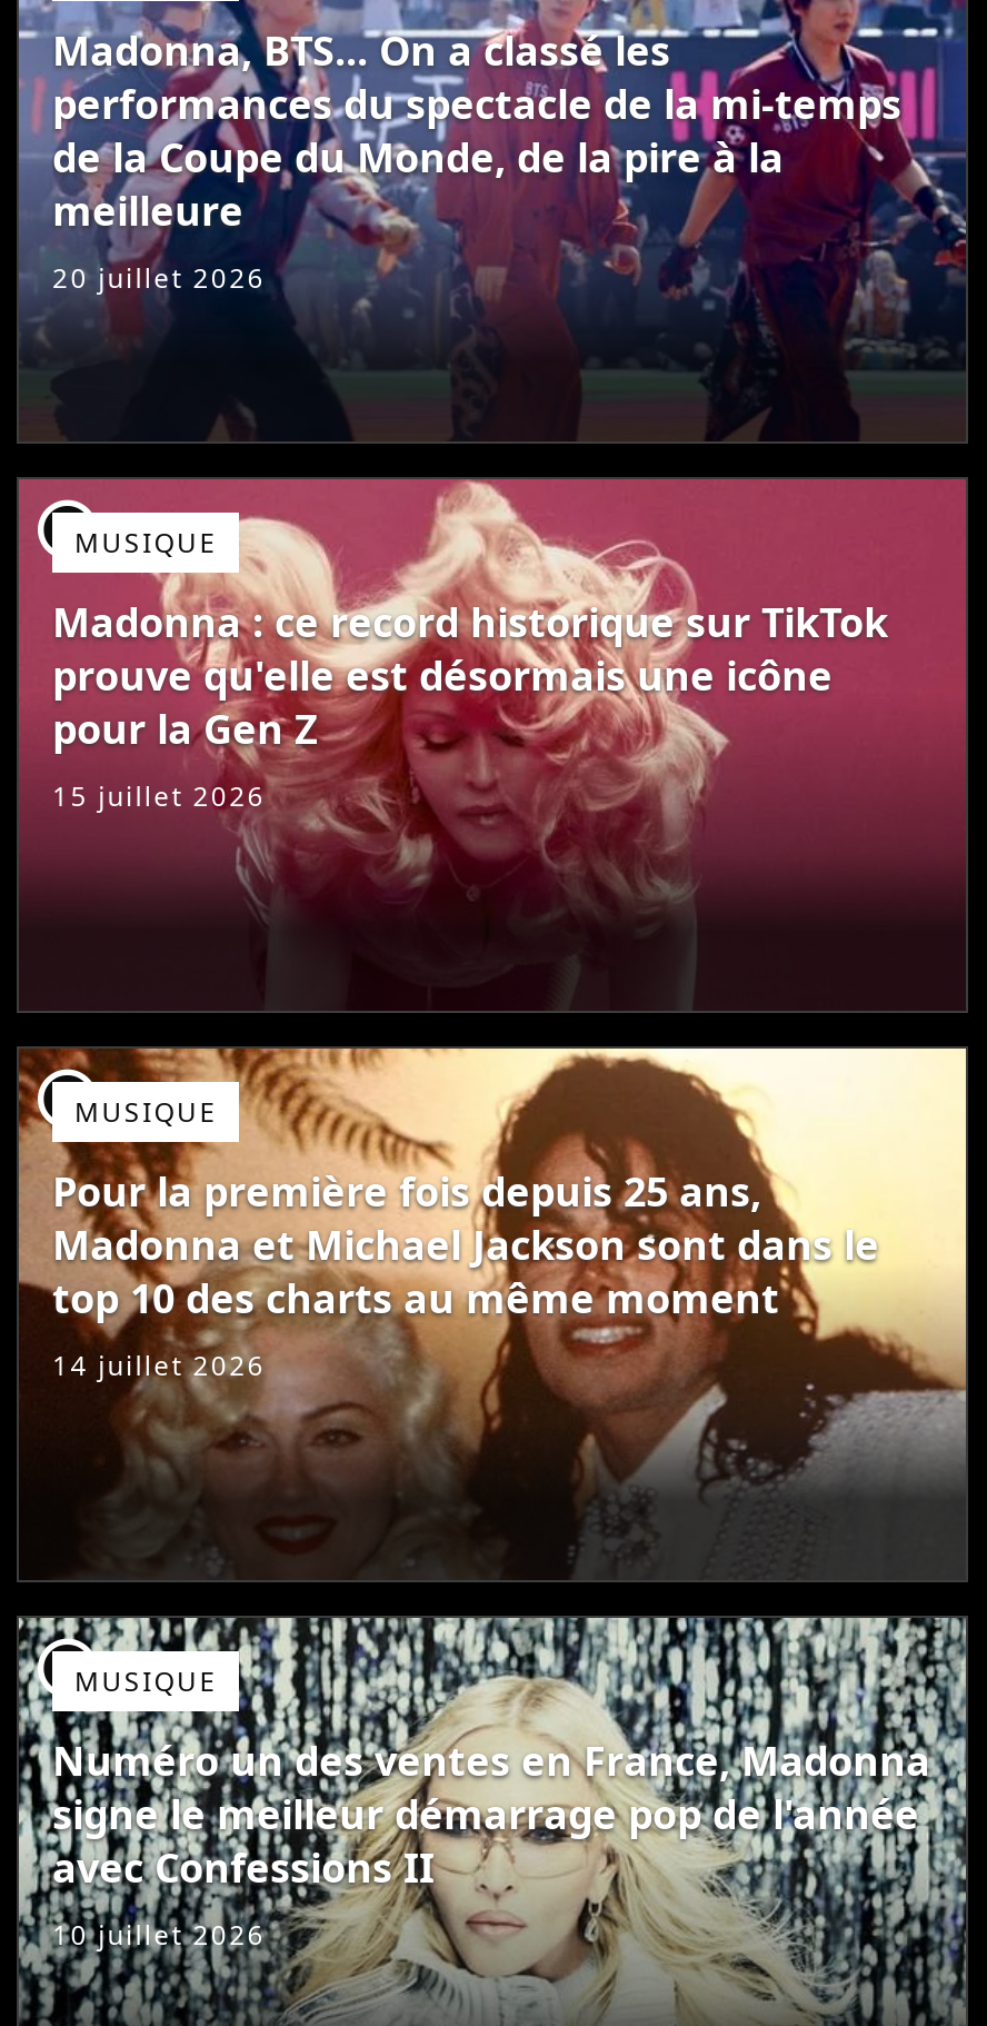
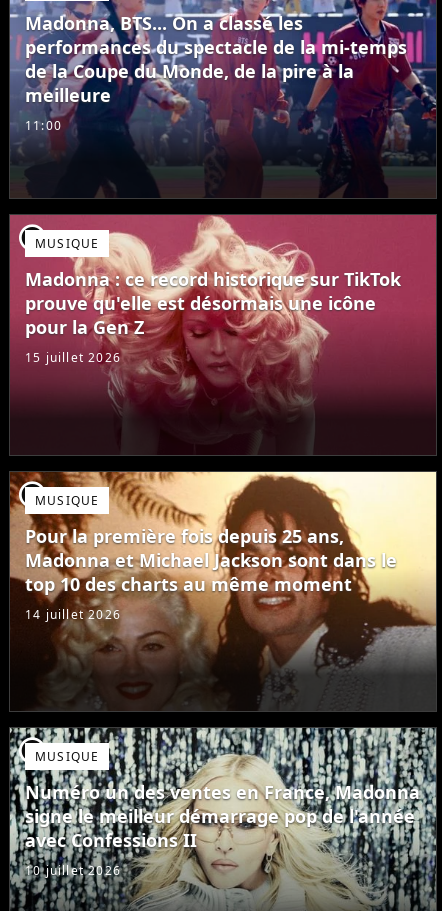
- 20 juillet 2026
+ 11:00
